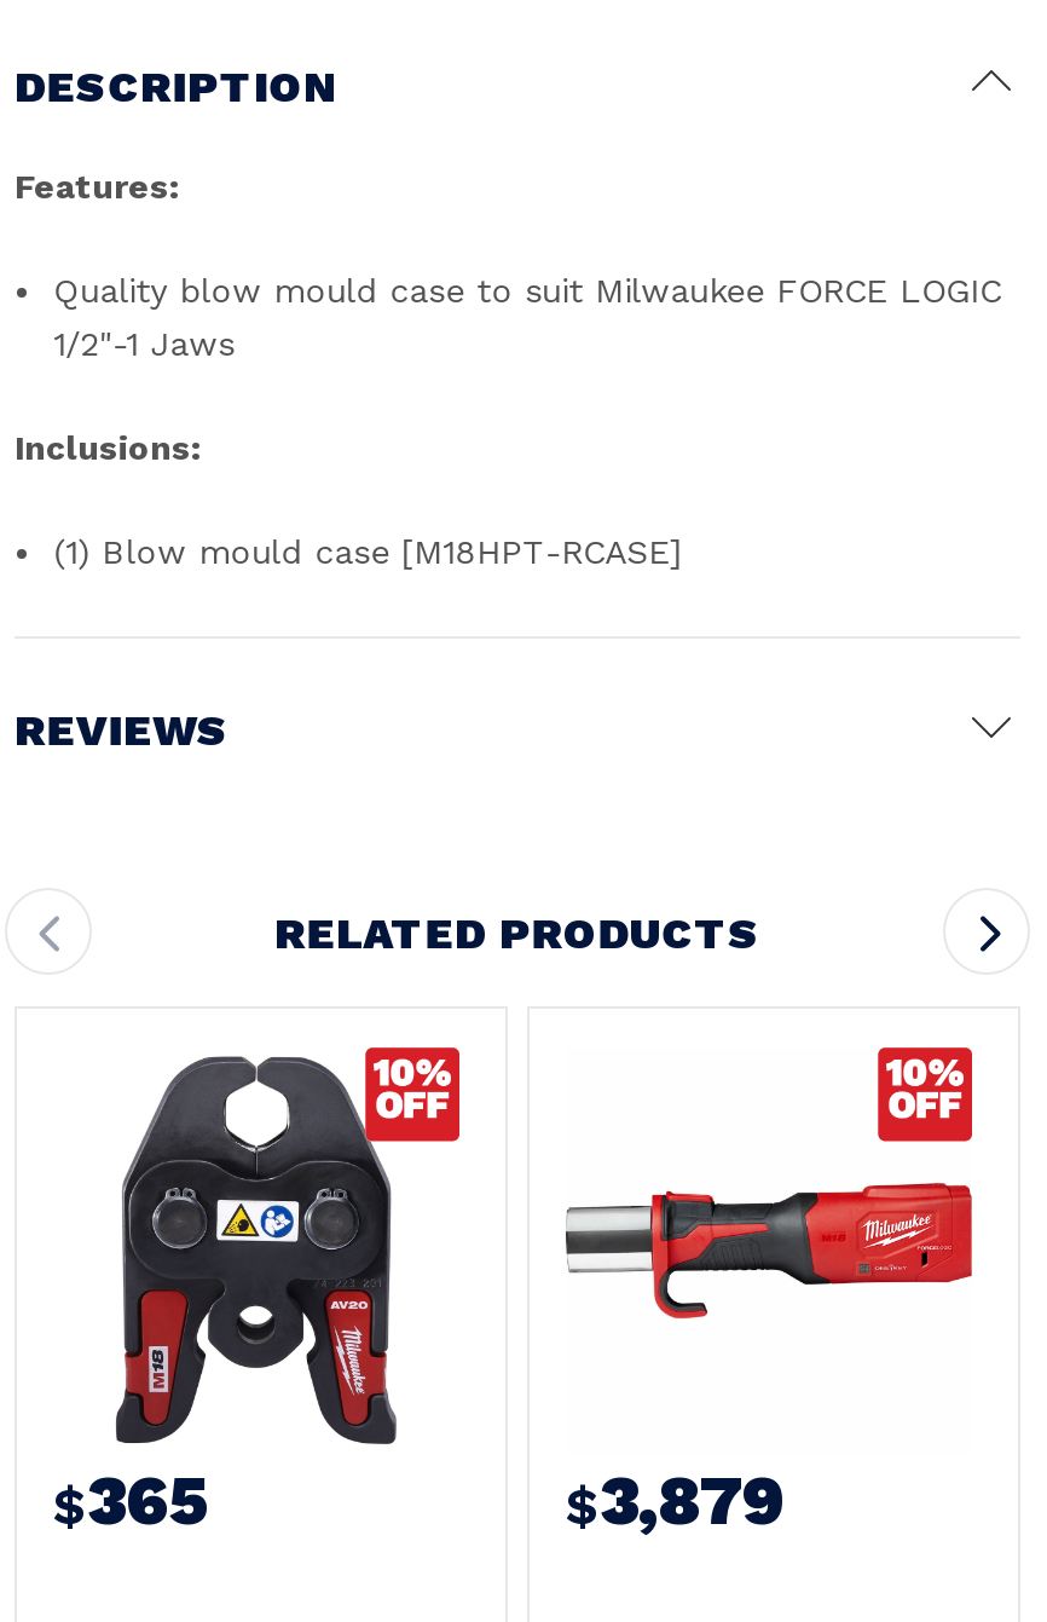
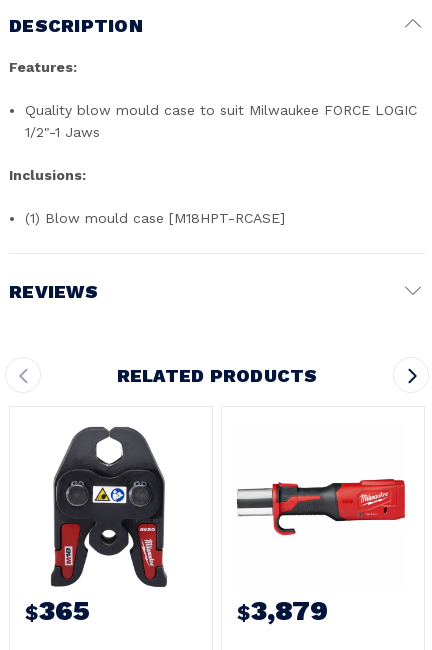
- [image]

- [image]
